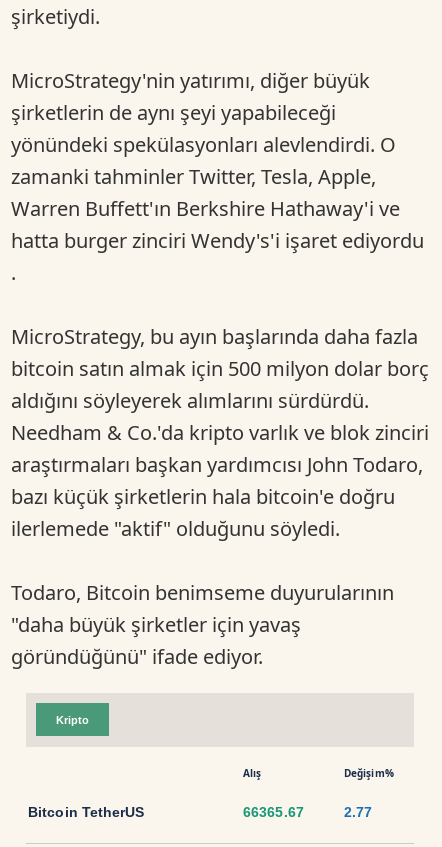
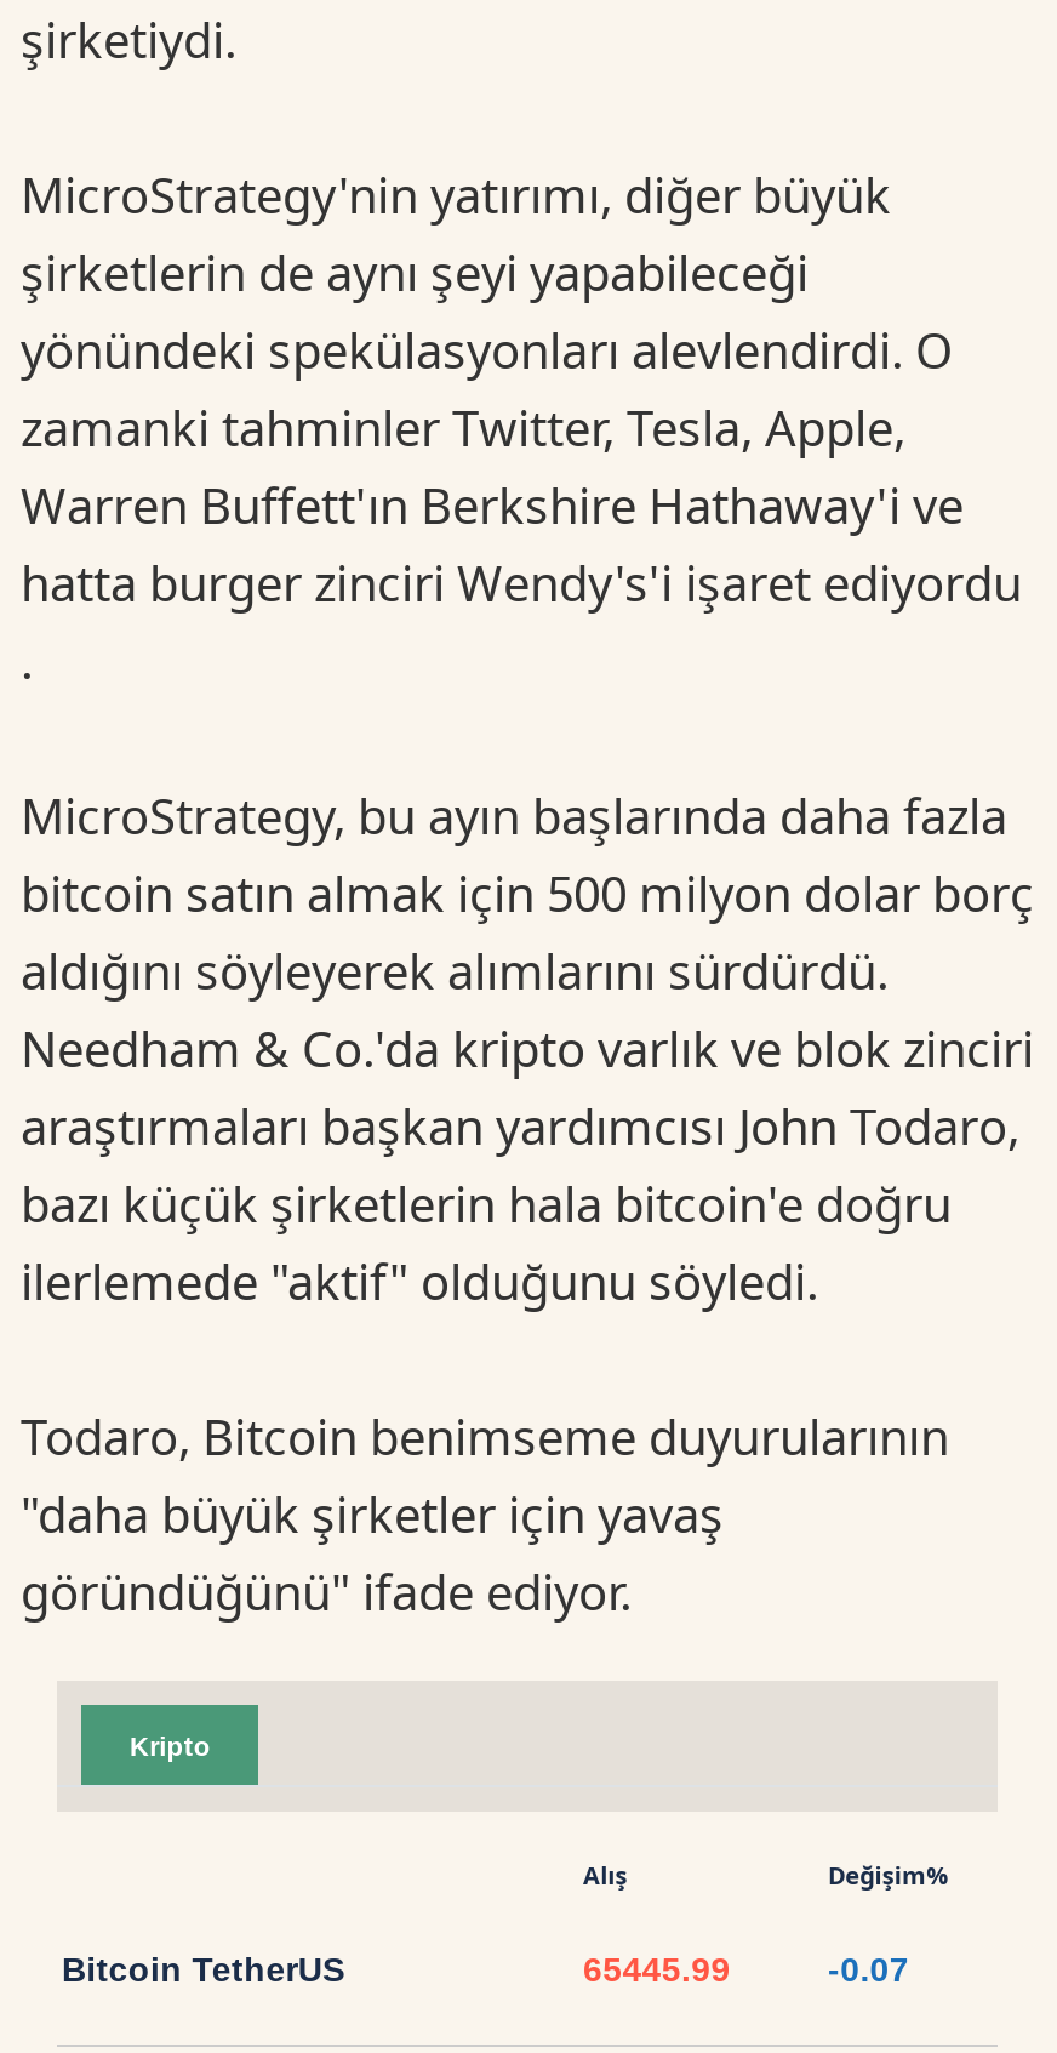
- 66365.67
+ 65445.99

- 2.77
+ -0.07
